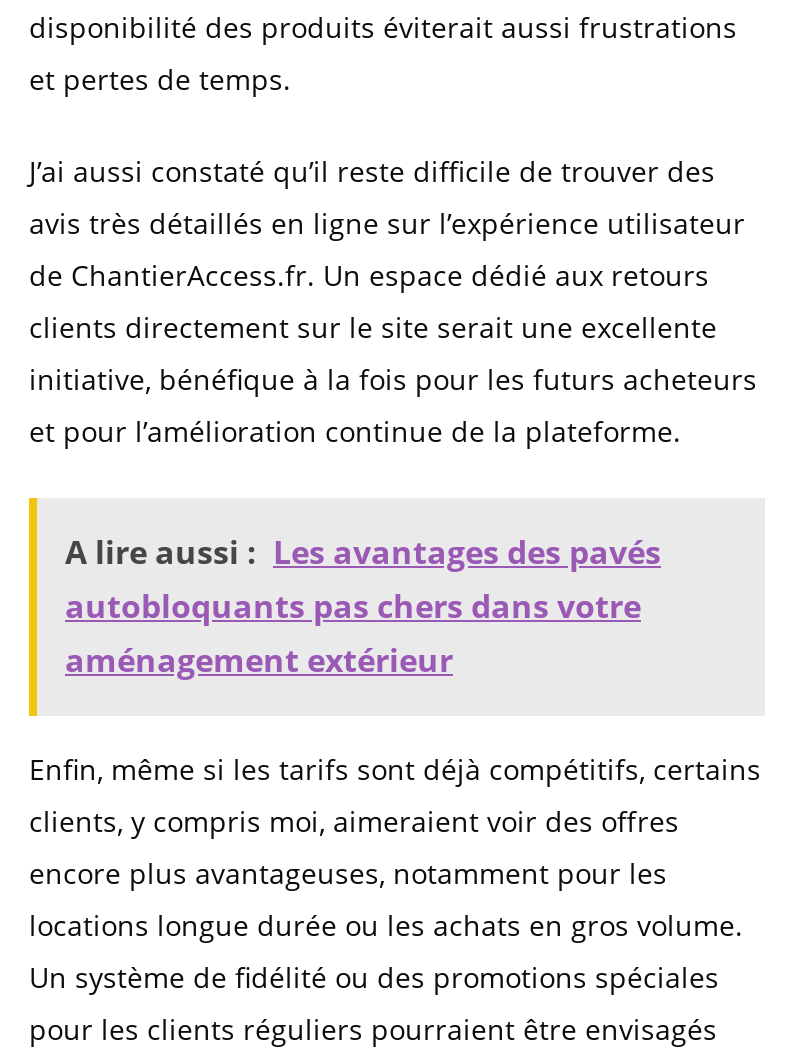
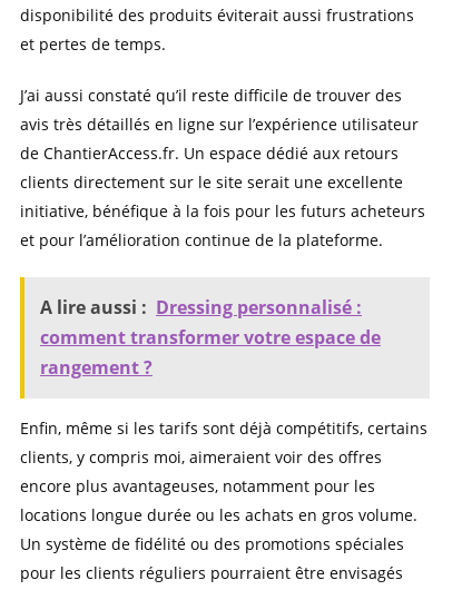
- A lire aussi : Les avantages des pavés
- autobloquants pas chers dans votre
- aménagement extérieur
+ A lire aussi : Dressing personnalisé :
+ comment transformer votre espace de
+ rangement ?
